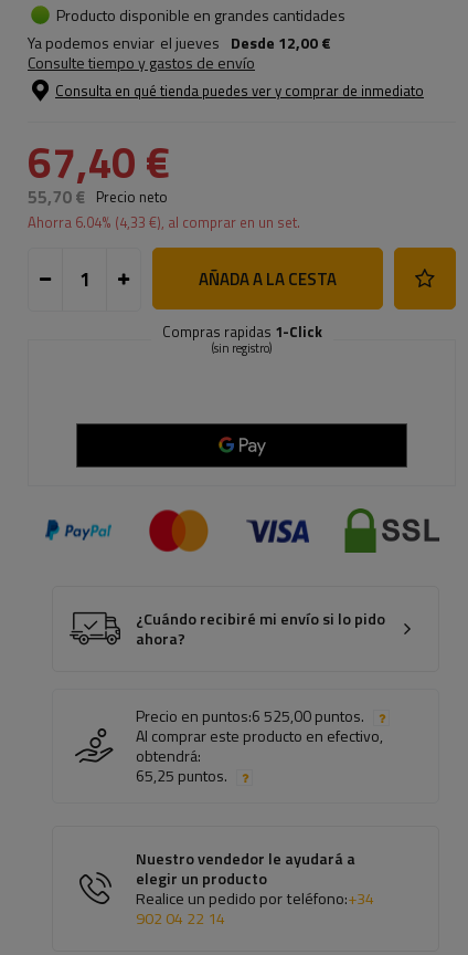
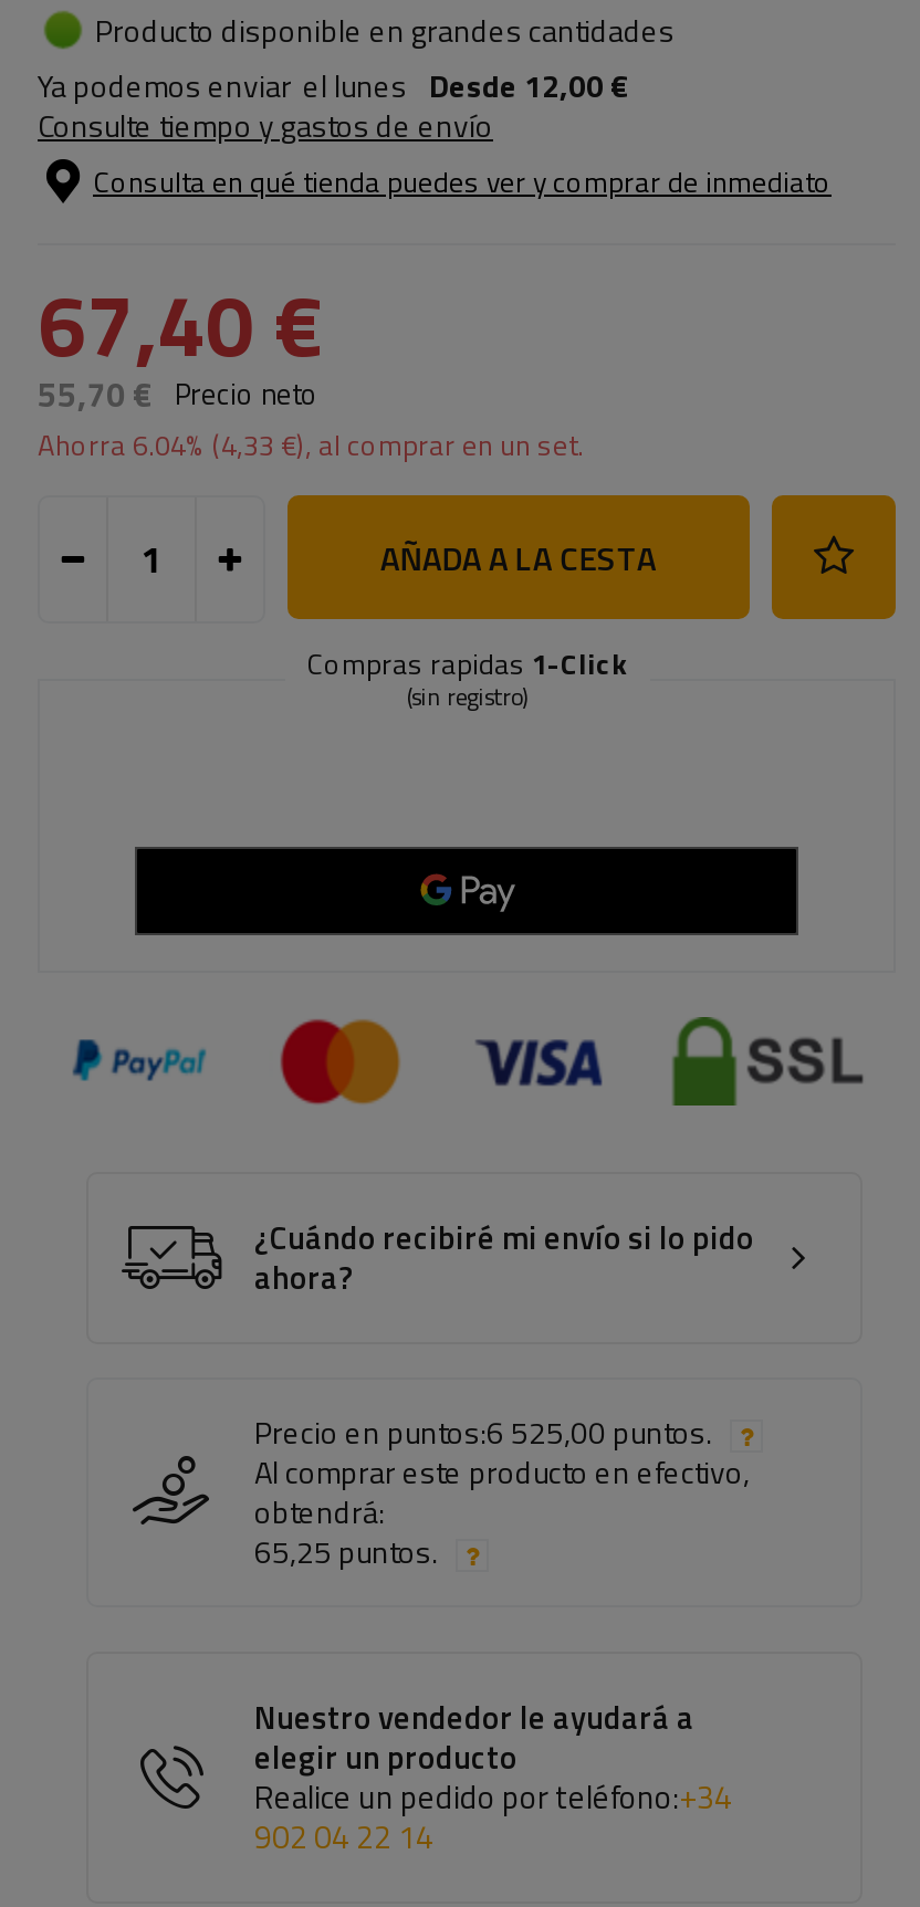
- Ya podemos enviar el jueves Desde 12,00 €
+ Ya podemos enviar el lunes Desde 12,00 €
